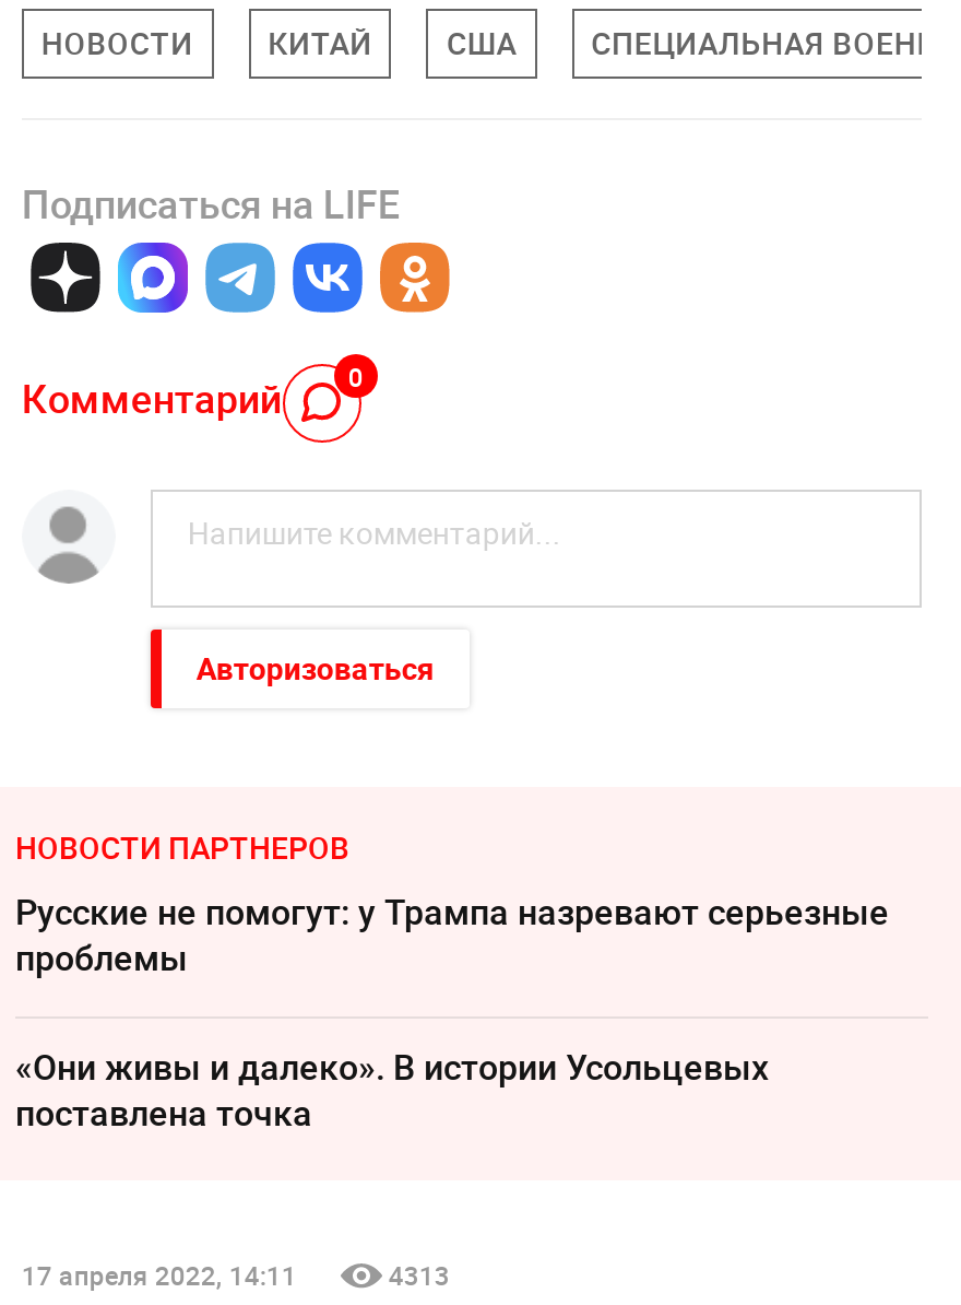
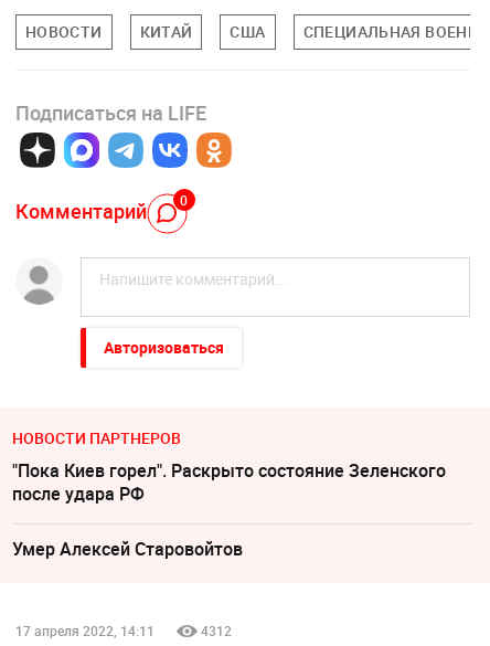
- Русские не помогут: у Трампа назревают серьезные
- проблемы
+ "Пока Киев горел". Раскрыто состояние Зеленского
+ после удара РФ

- «Они живы и далеко». В истории Усольцевых
- поставлена точка
+ Умер Алексeй Старовойтов

- 4313
+ 4312
